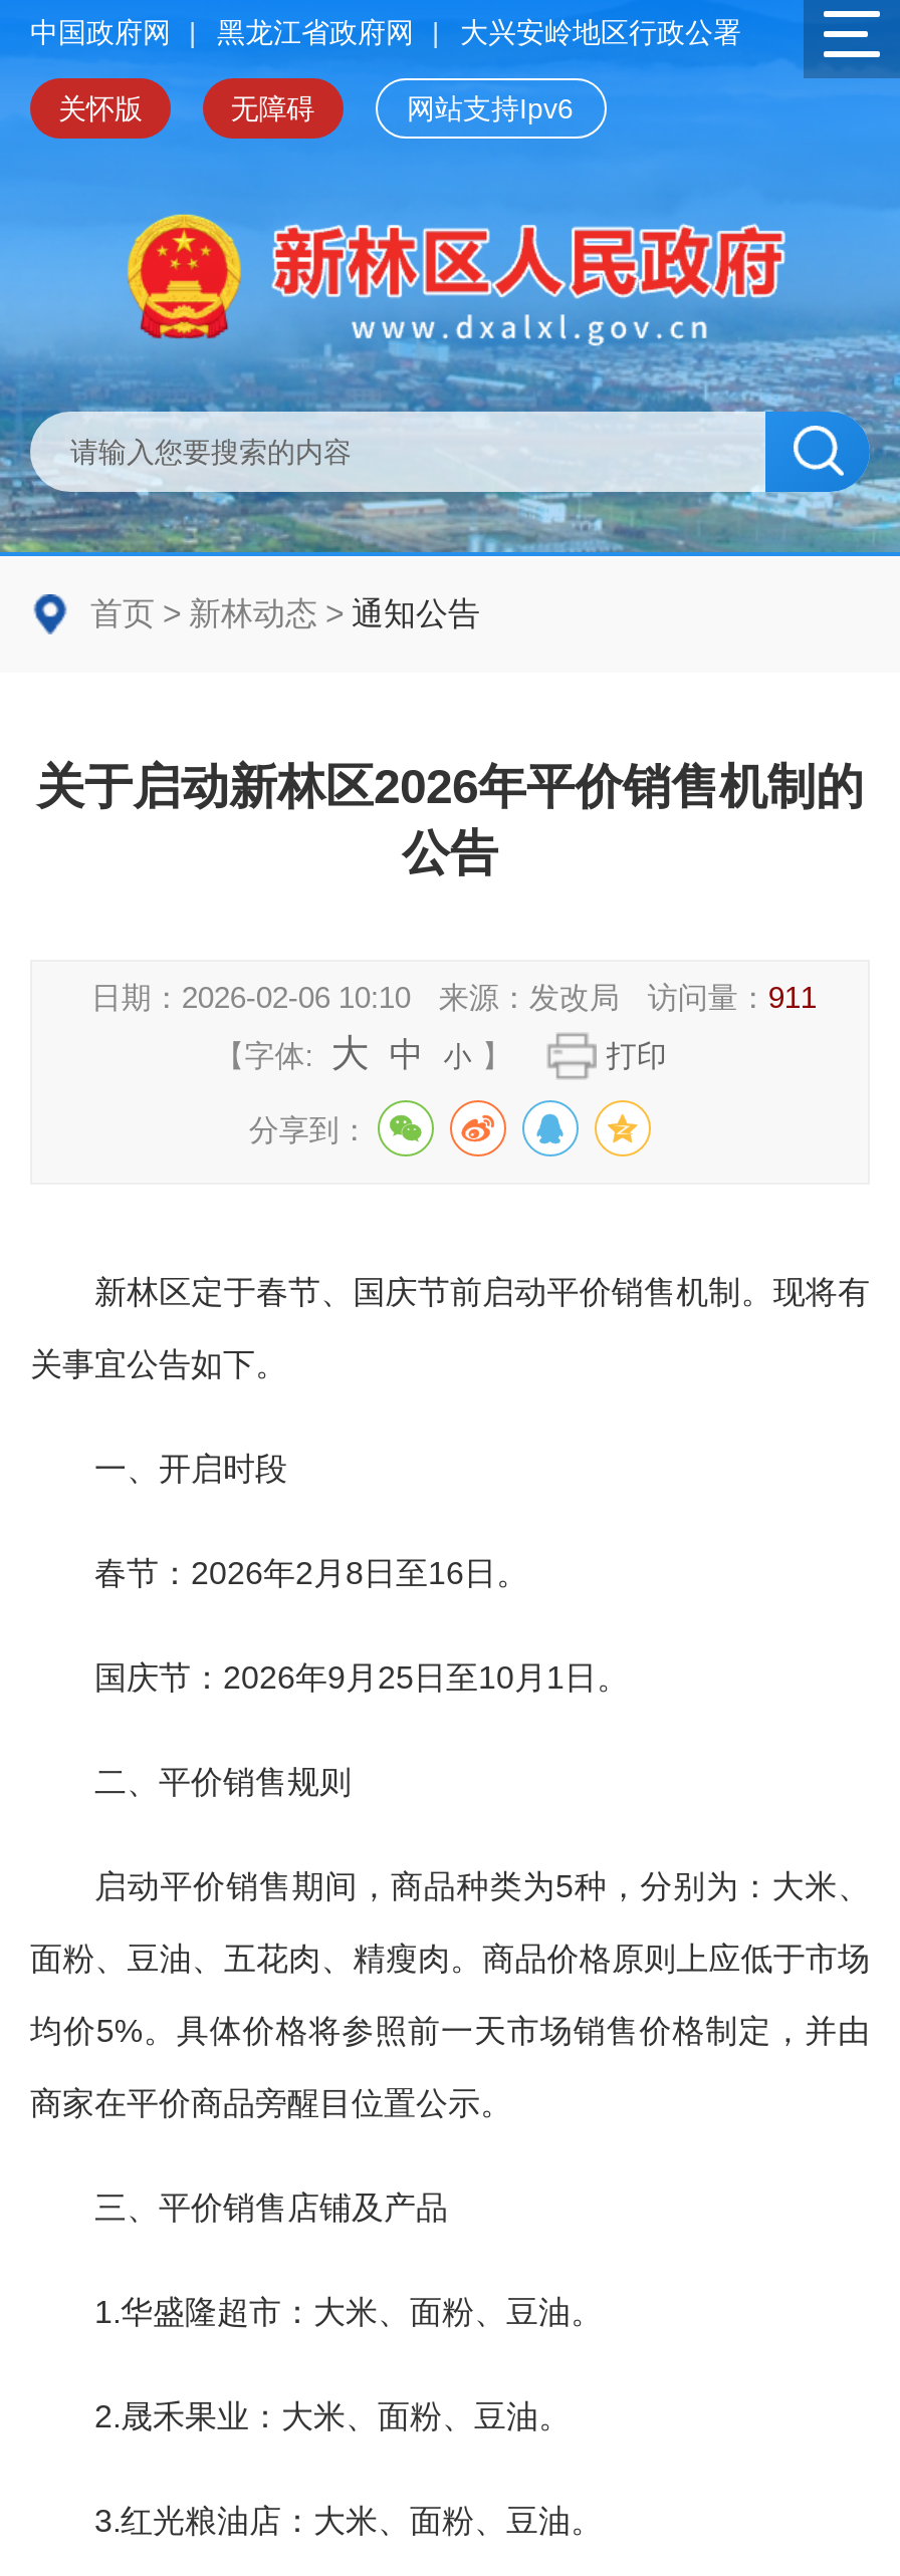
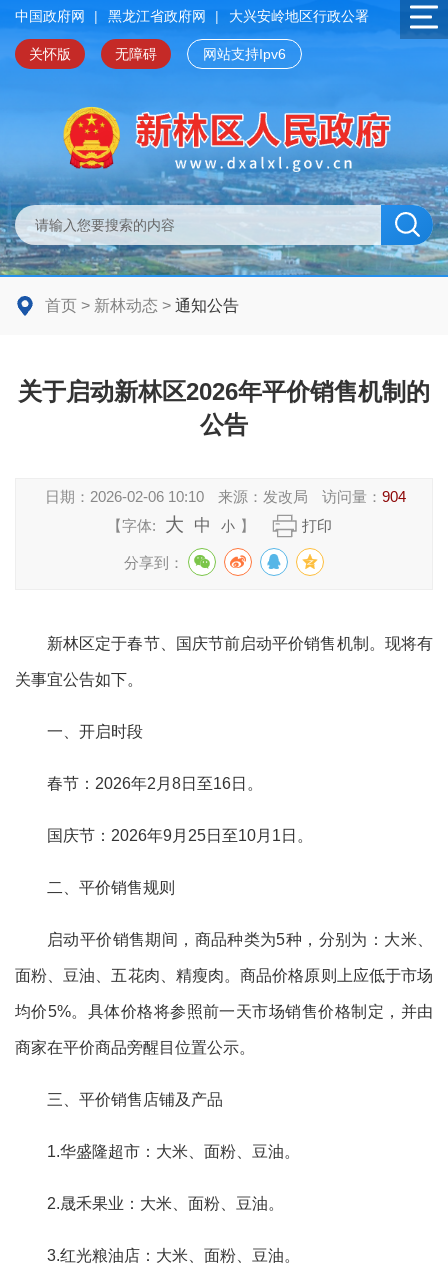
- 日期：2026-02-06 10:10 来源：发改局 访问量：911
+ 日期：2026-02-06 10:10 来源：发改局 访问量：904
